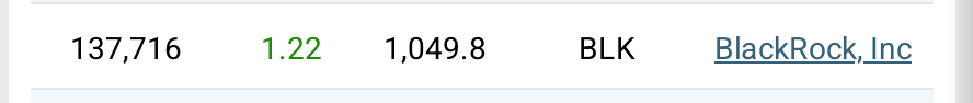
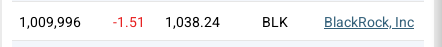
- 137,716
+ 1,009,996

- 1.22
+ -1.51

- 1,049.8
+ 1,038.24
